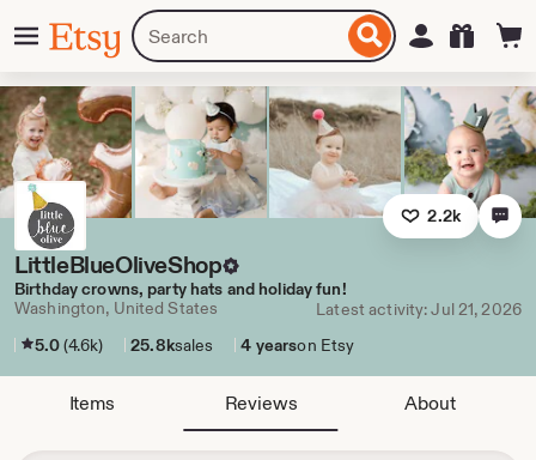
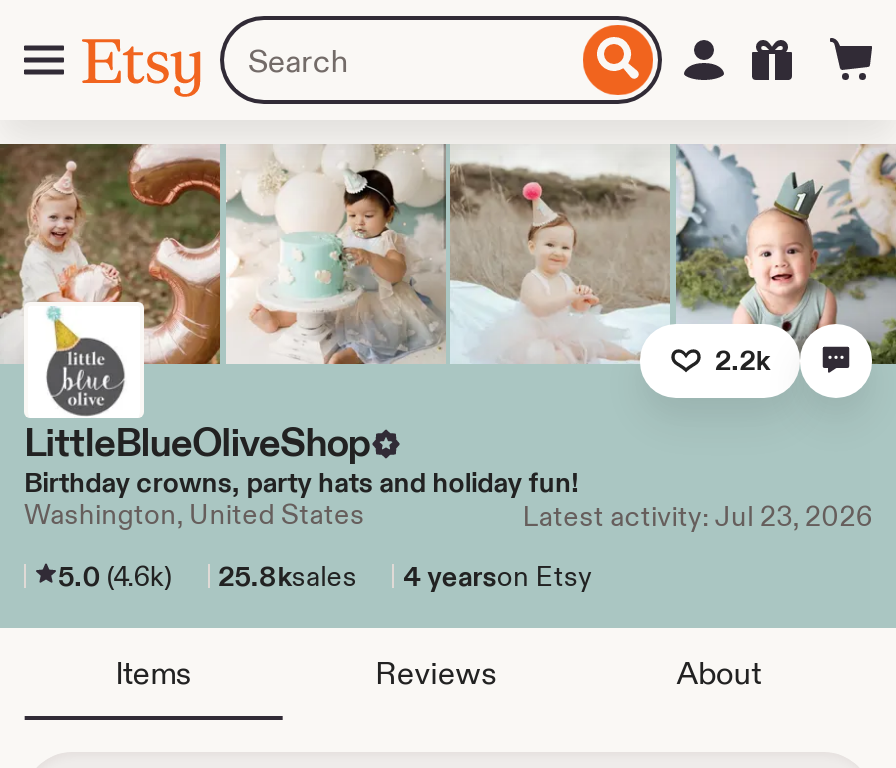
- Latest activity: Jul 21, 2026
+ Latest activity: Jul 23, 2026
